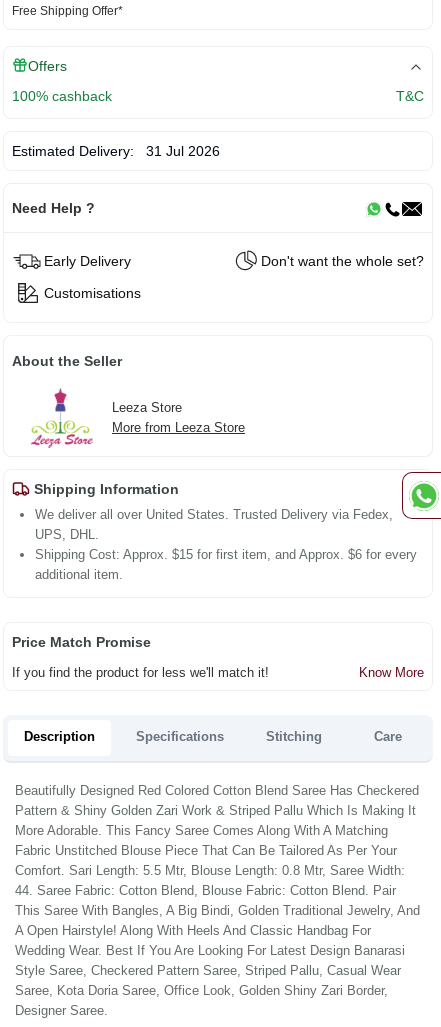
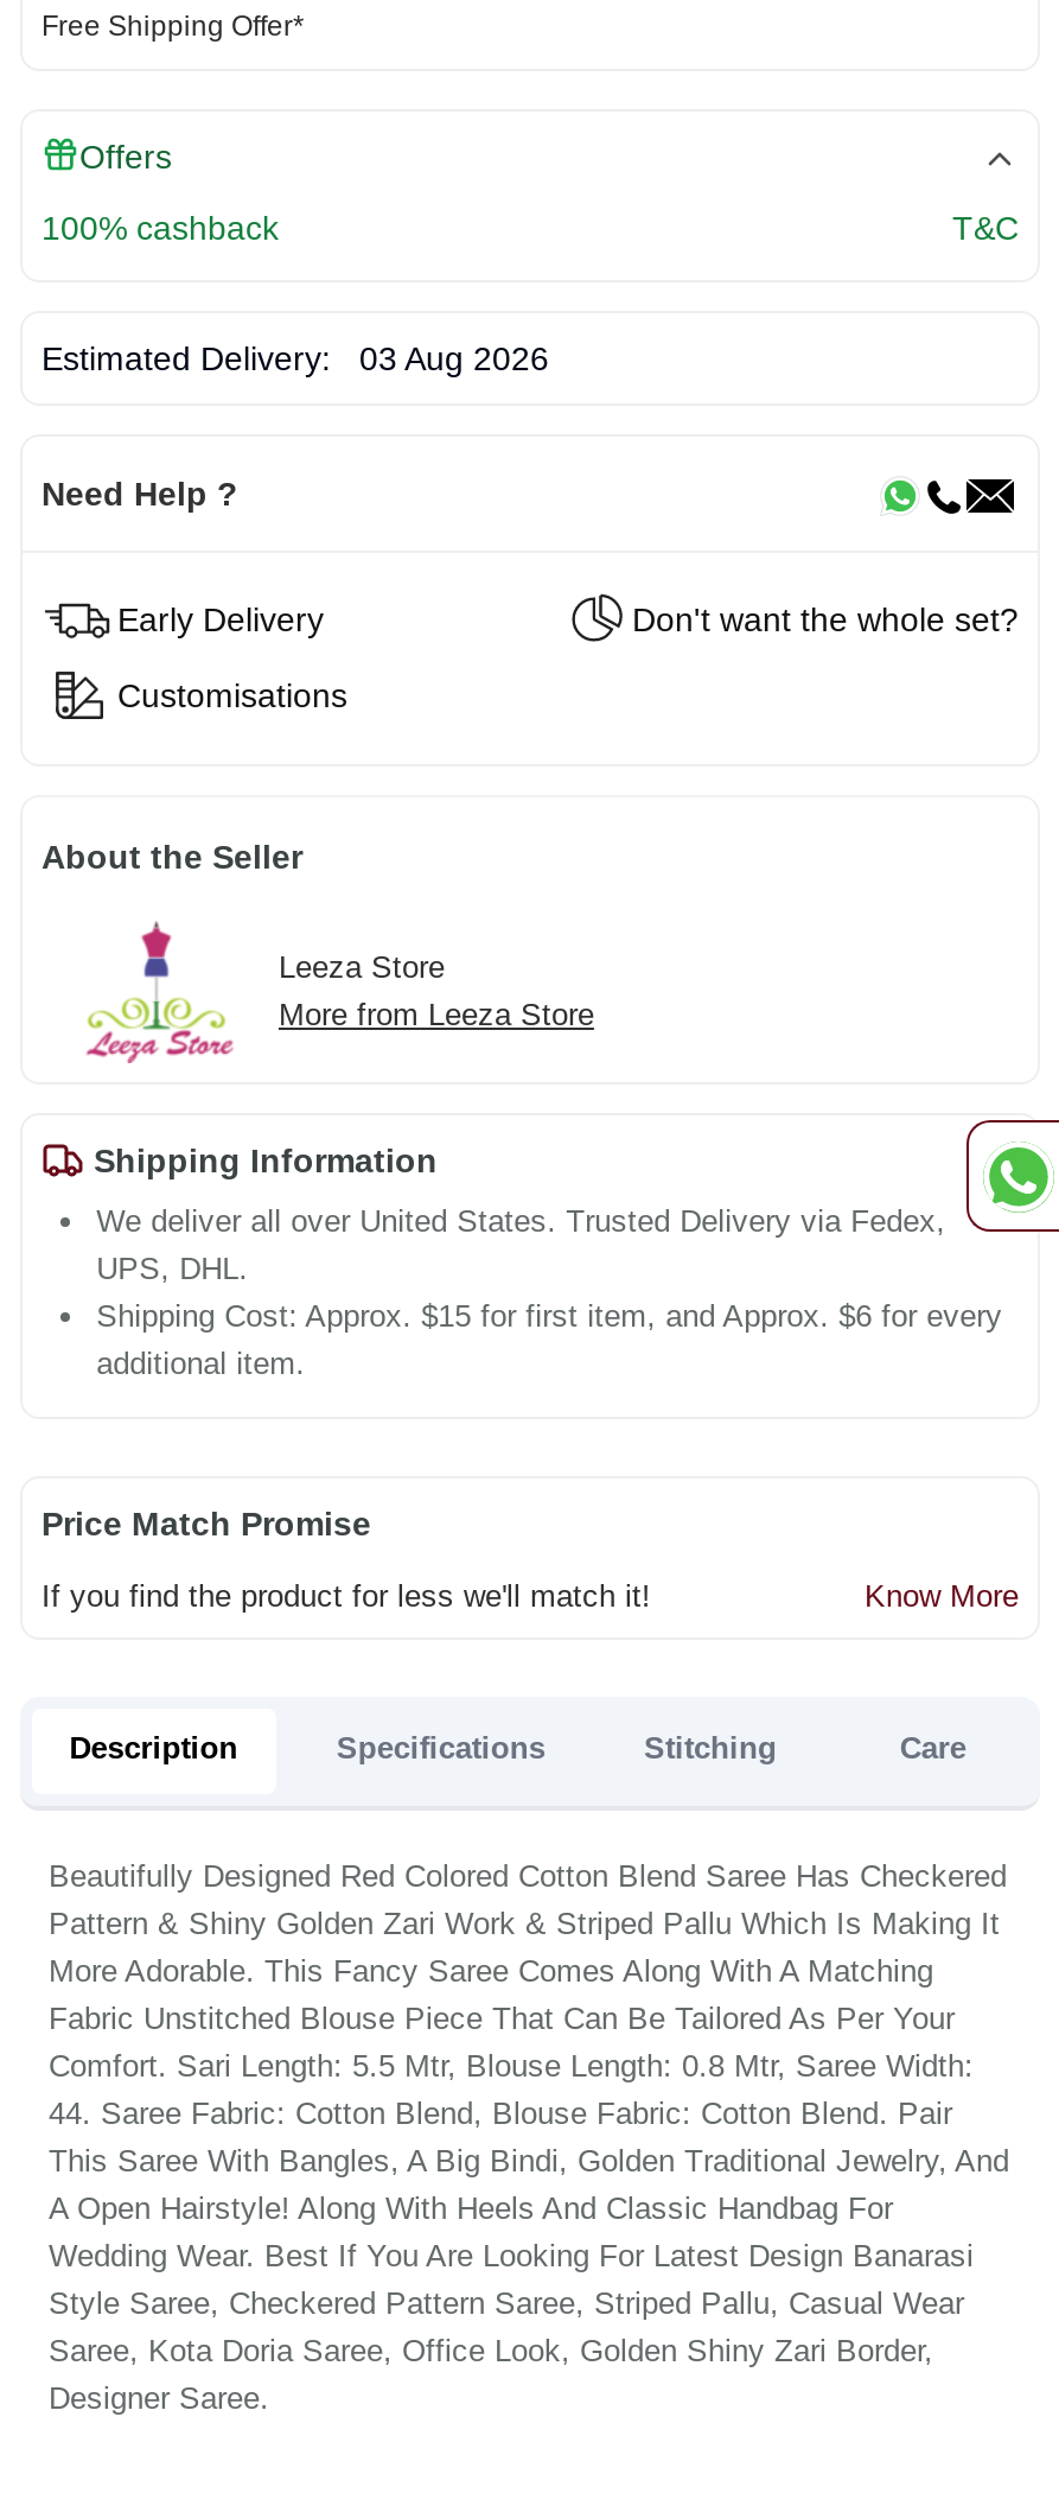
- Estimated Delivery: 31 Jul 2026
+ Estimated Delivery: 03 Aug 2026
